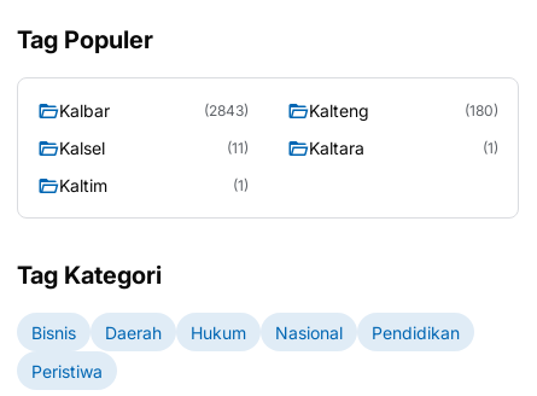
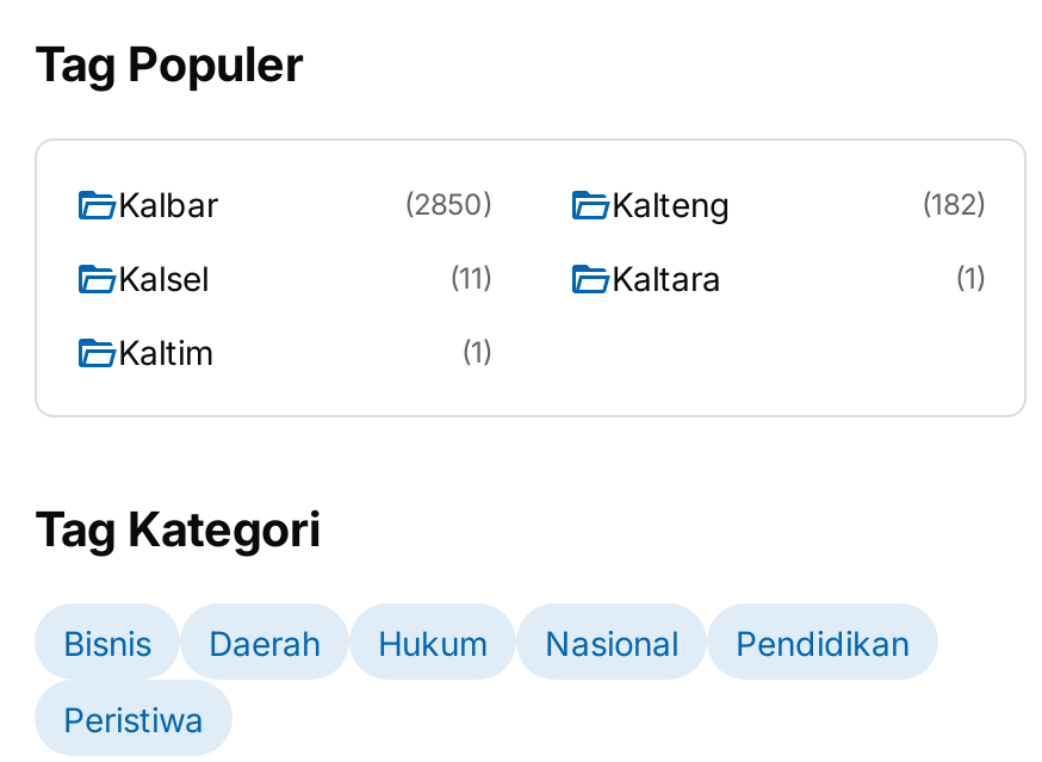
- (2843)
+ (2850)

- (180)
+ (182)
